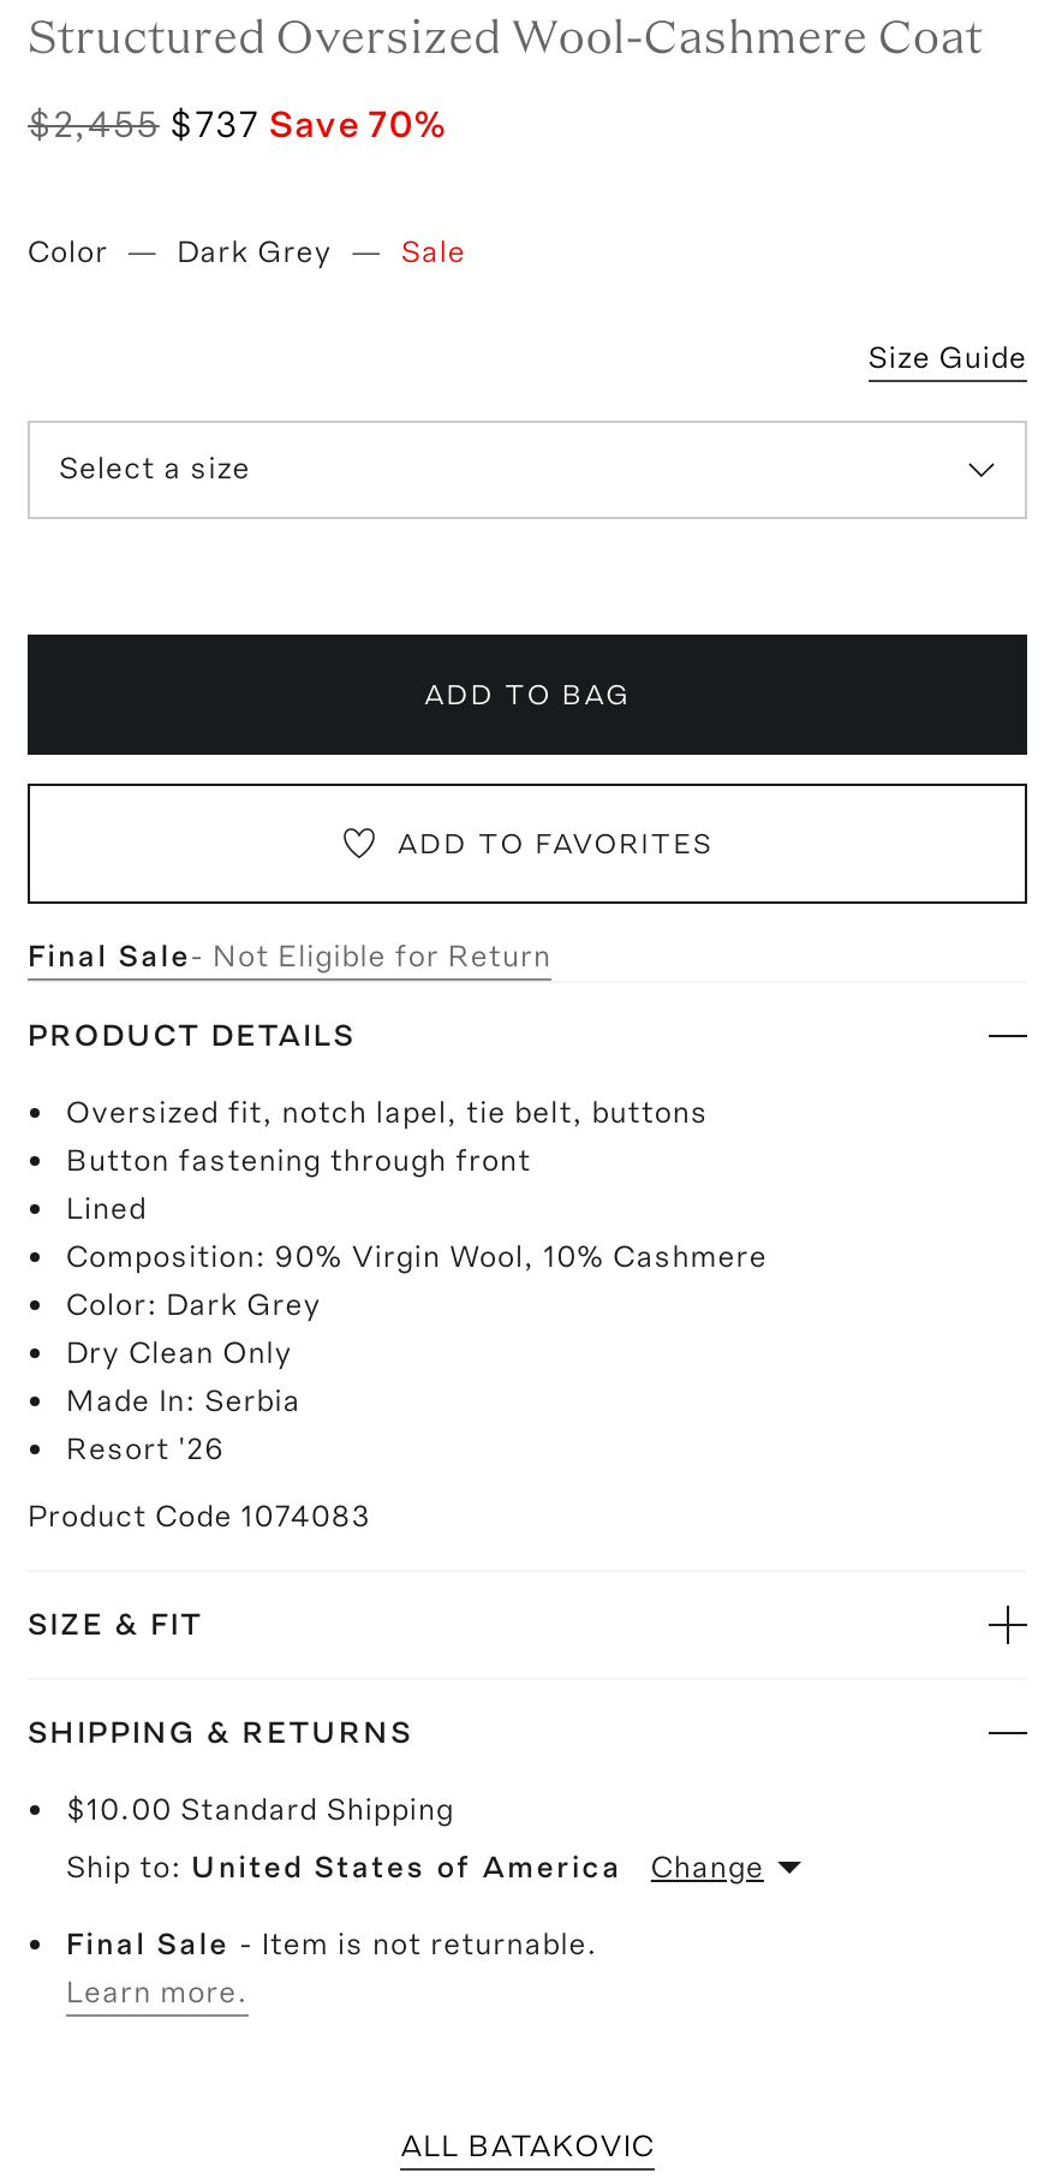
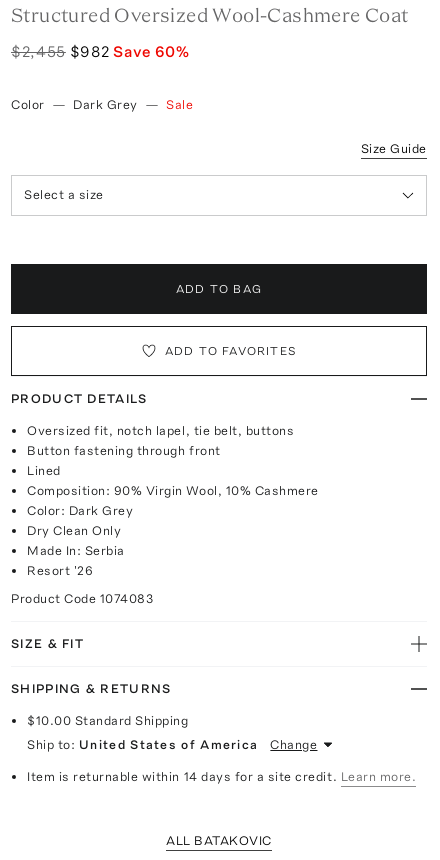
- $2,455 $737 Save 70%
+ $2,455 $982 Save 60%

- Final Sale- Not Eligible for Return

- Final Sale - Item is not returnable.
- Learn more.
+ Item is returnable within 14 days for a site credit. Learn more.
